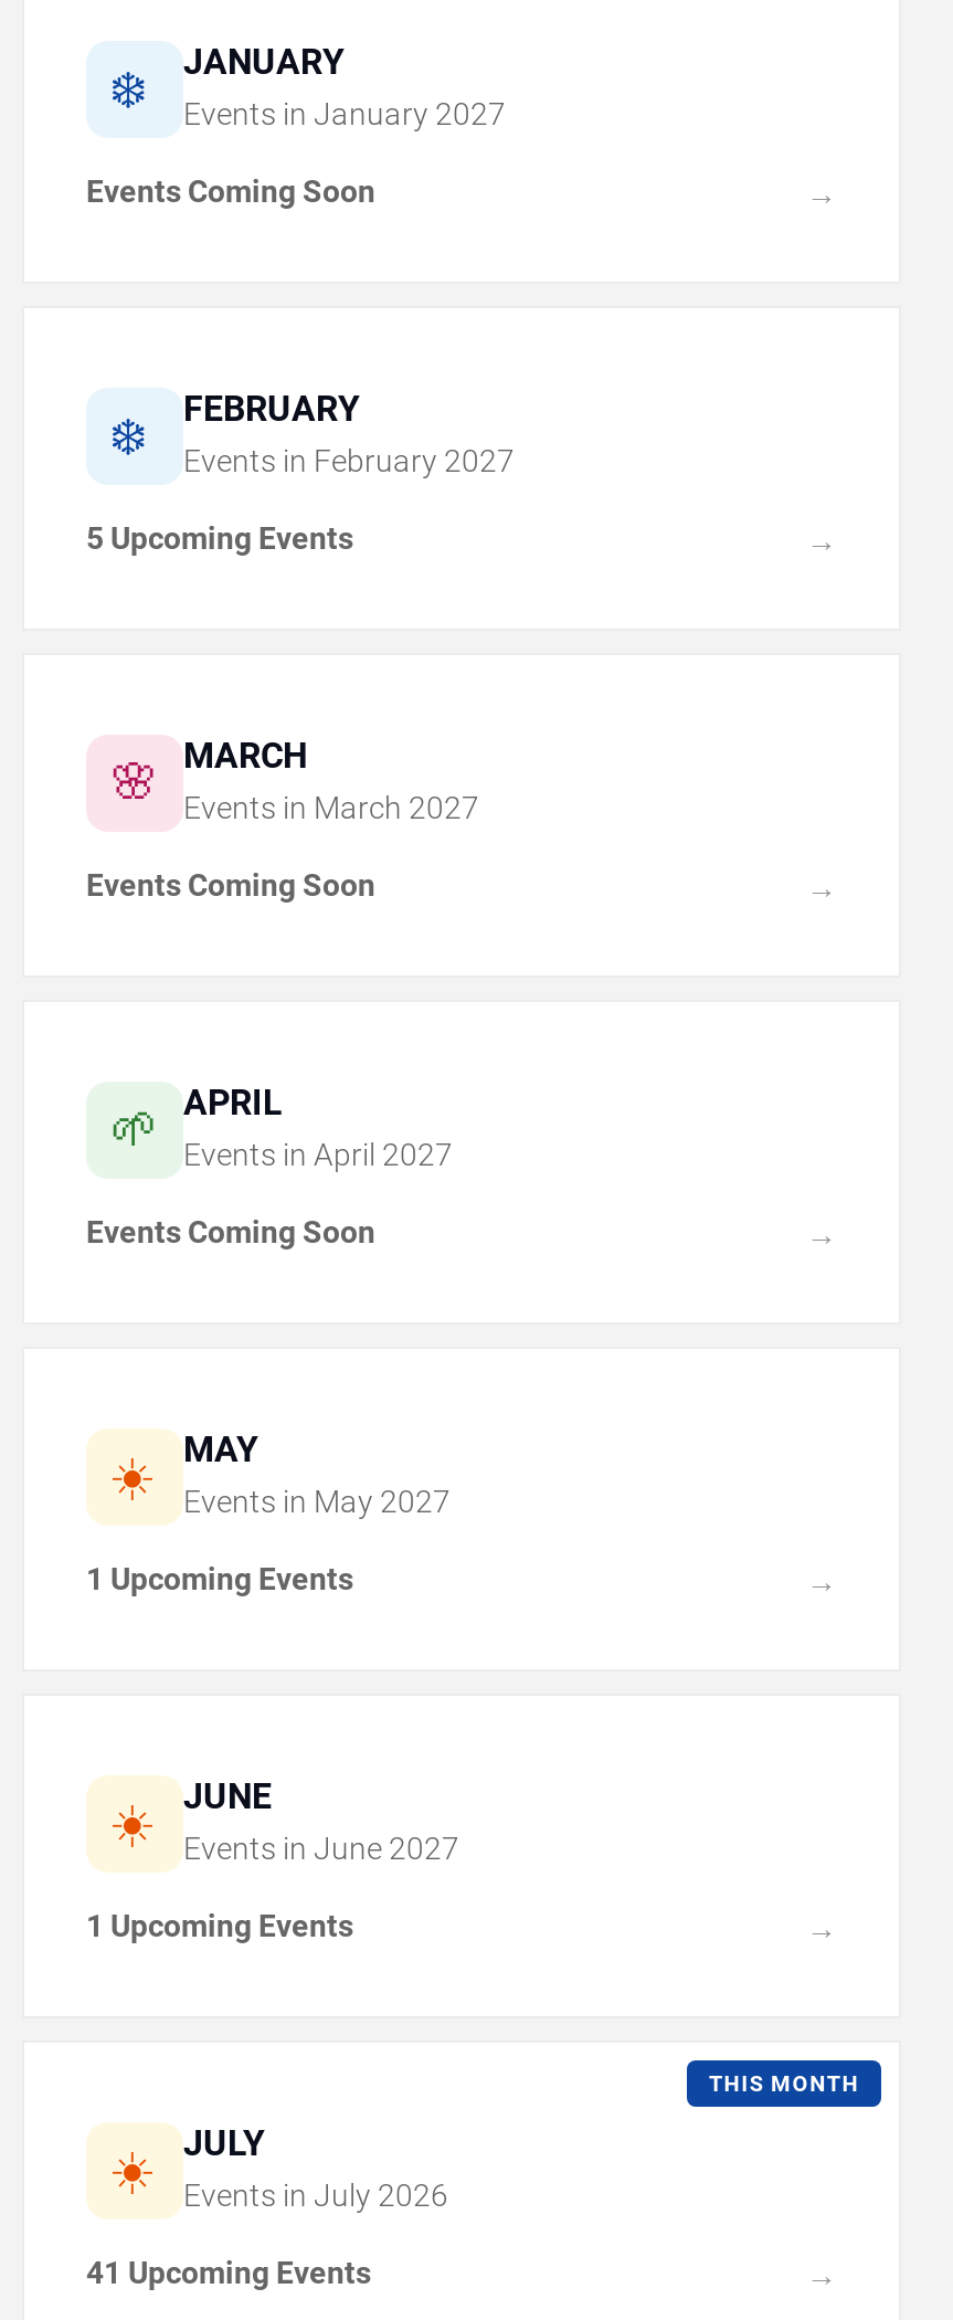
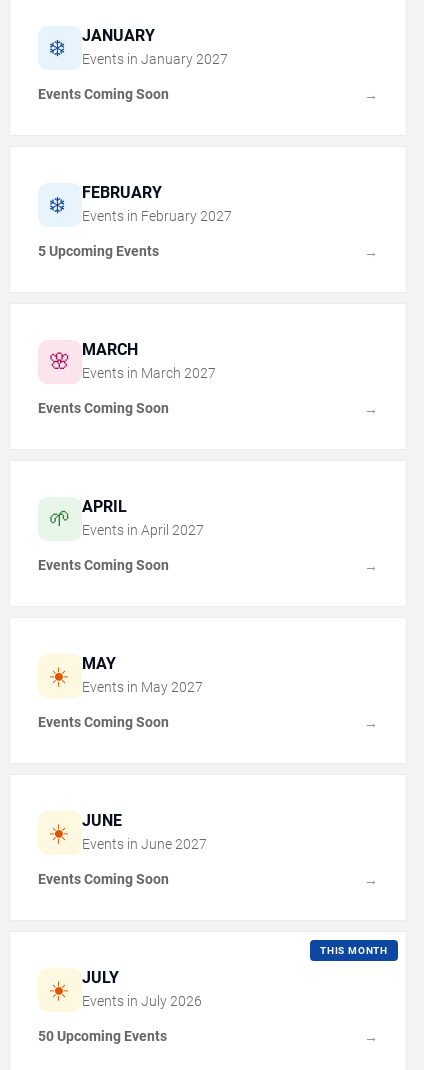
- 1 Upcoming Events
+ Events Coming Soon

- 1 Upcoming Events
+ Events Coming Soon

- 41 Upcoming Events
+ 50 Upcoming Events
